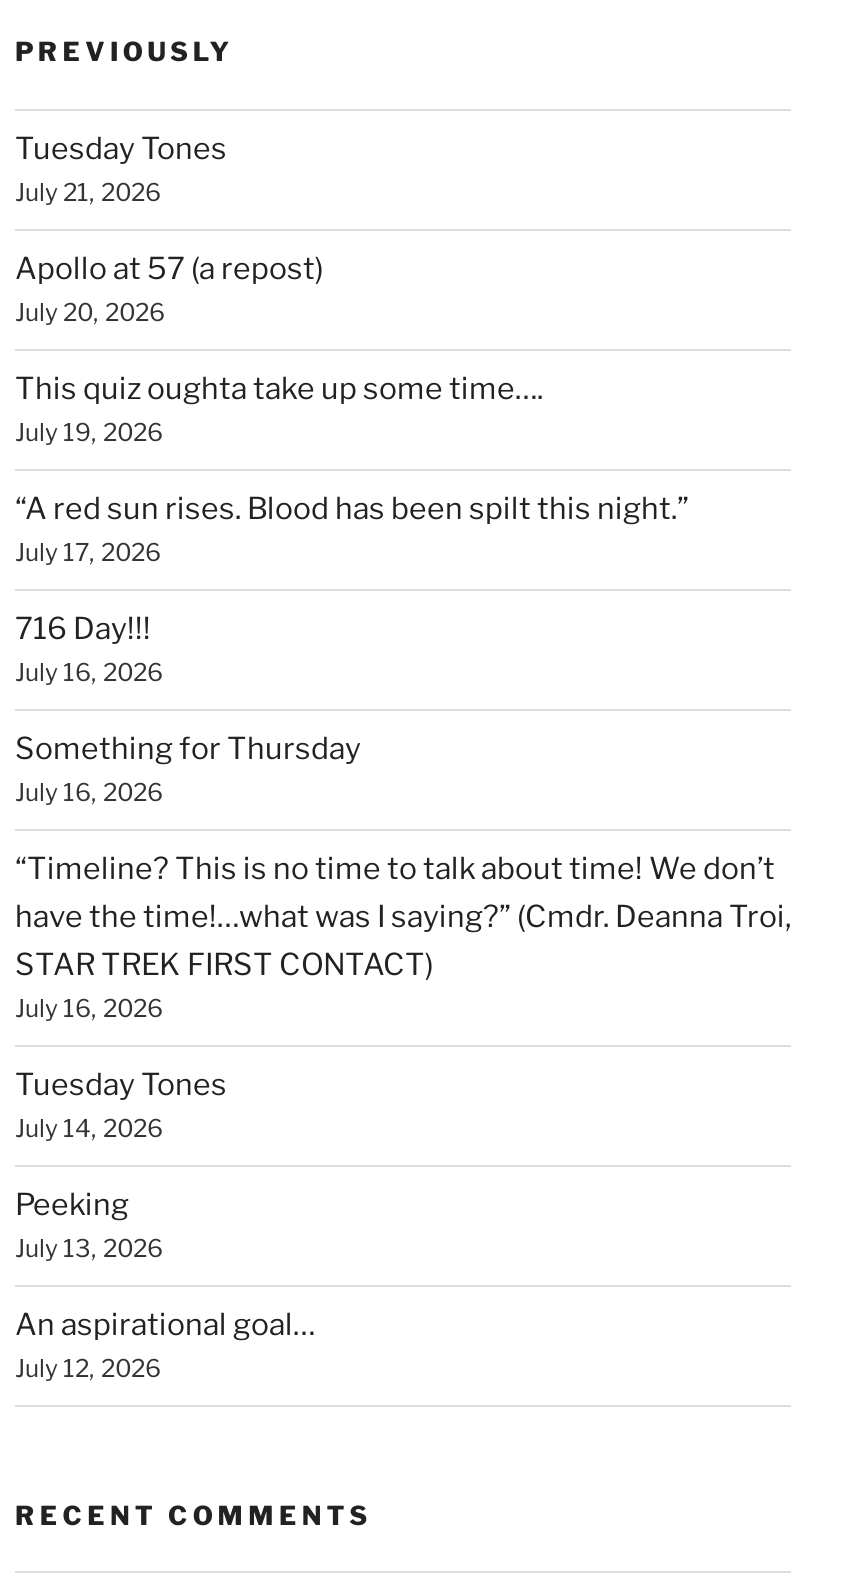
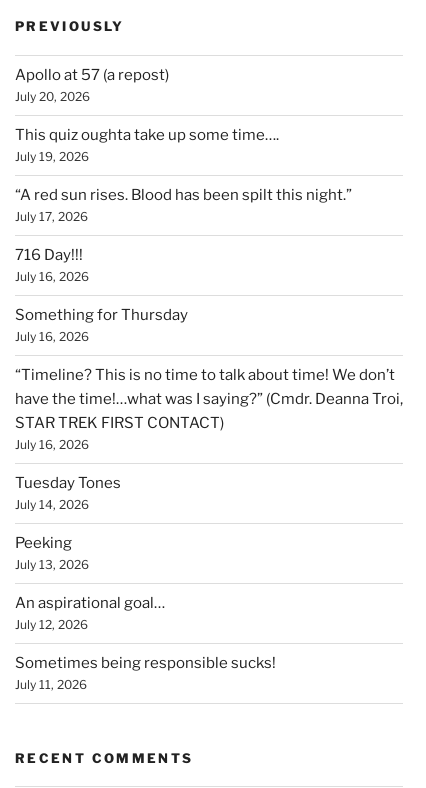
- Tuesday Tones
- July 21, 2026

moved up: Apollo at 57 (a repost) | July 20, 2026 | This quiz oughta take up some time…. | ... | An aspirational goal… | July 12, 2026

+ Sometimes being responsible sucks!
+ July 11, 2026
